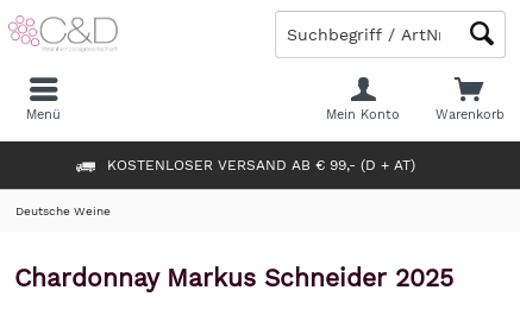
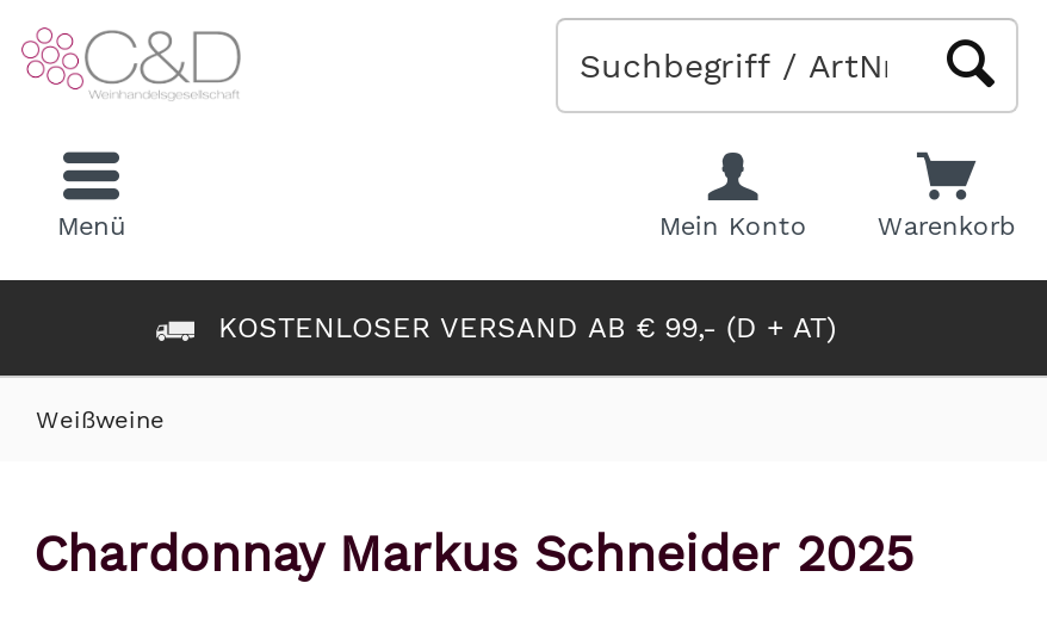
- Deutsche Weine
+ Weißweine
